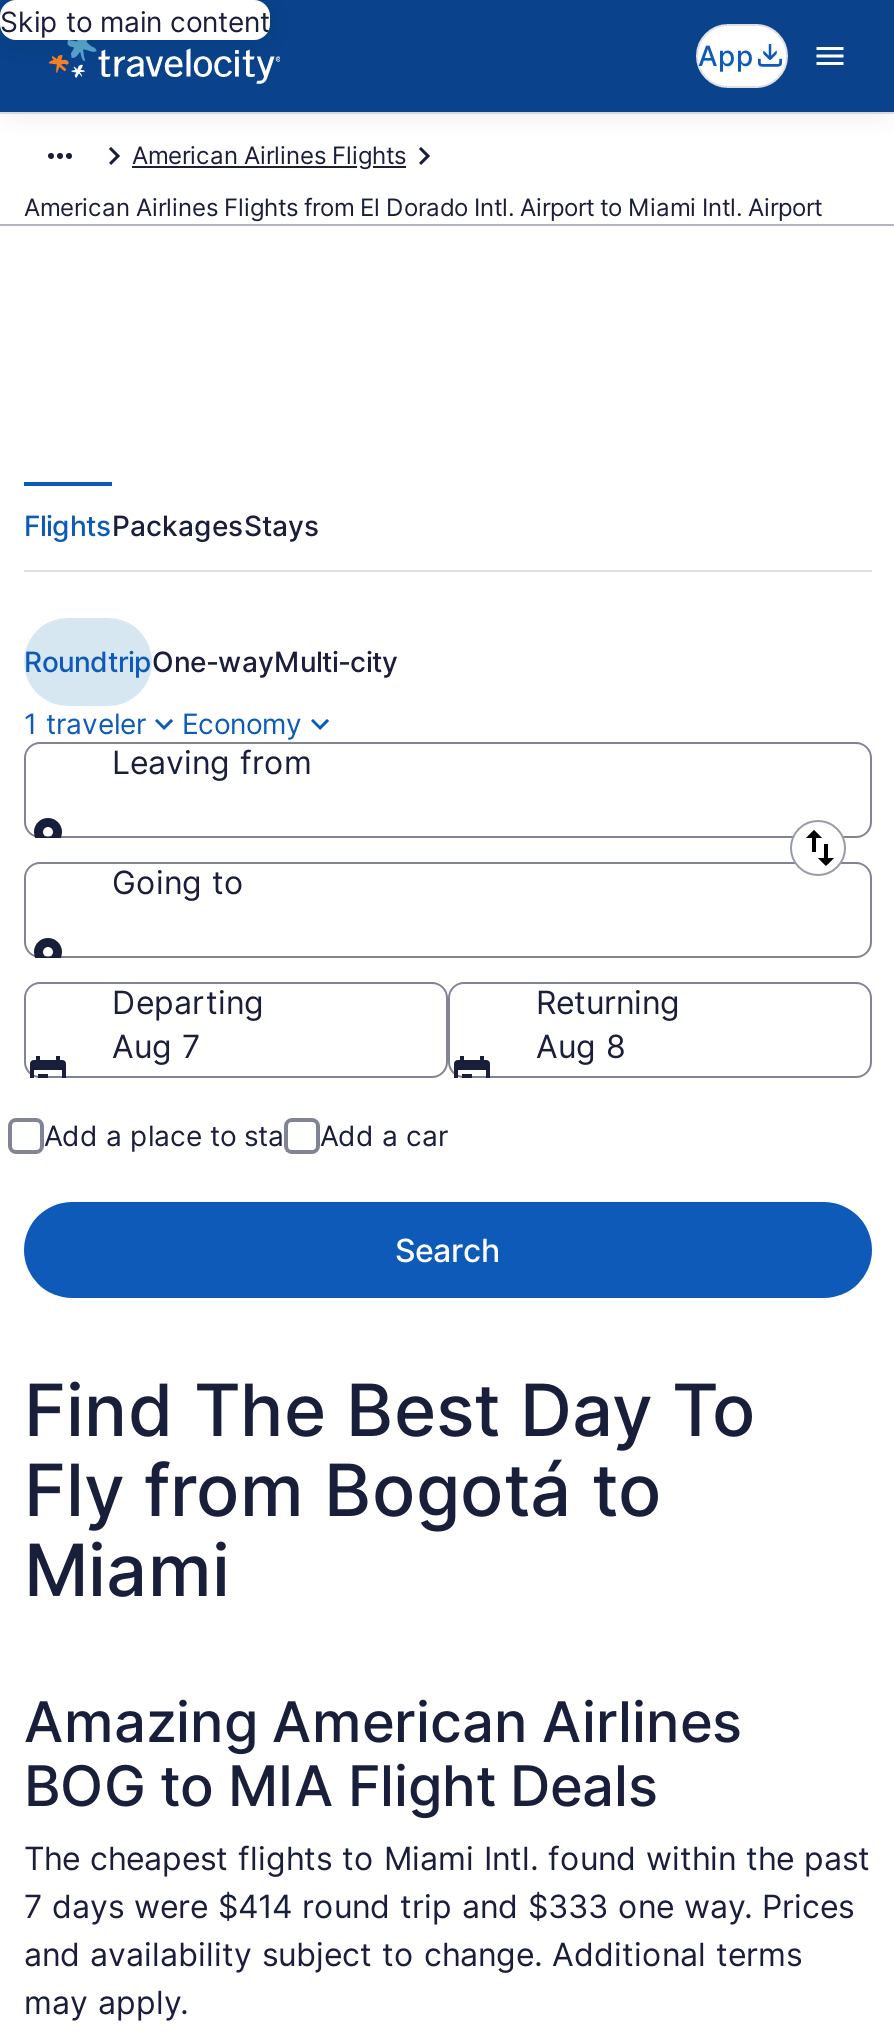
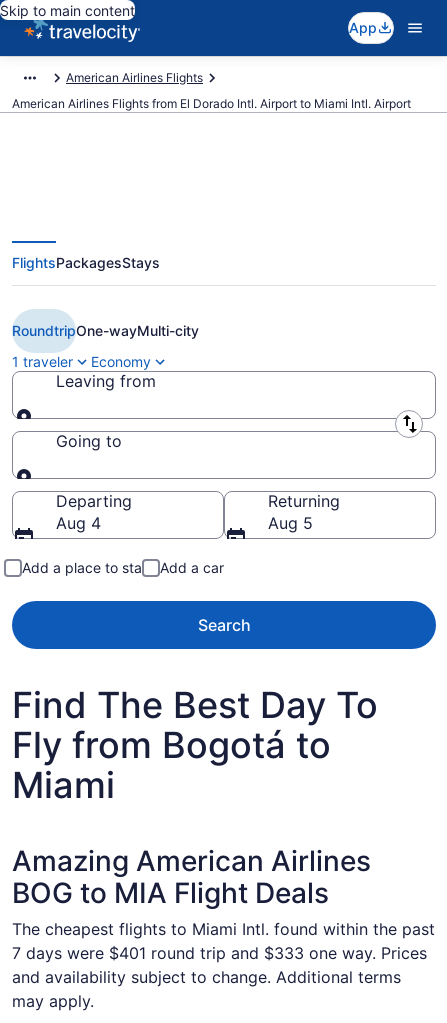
- Aug 7
+ Aug 4

- Aug 8
+ Aug 5

- 7 days were $414 round trip and $333 one way. Prices
+ 7 days were $401 round trip and $333 one way. Prices
